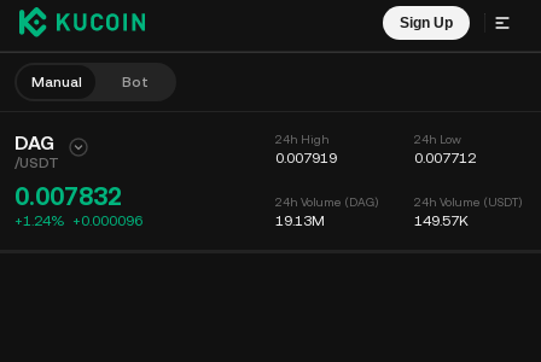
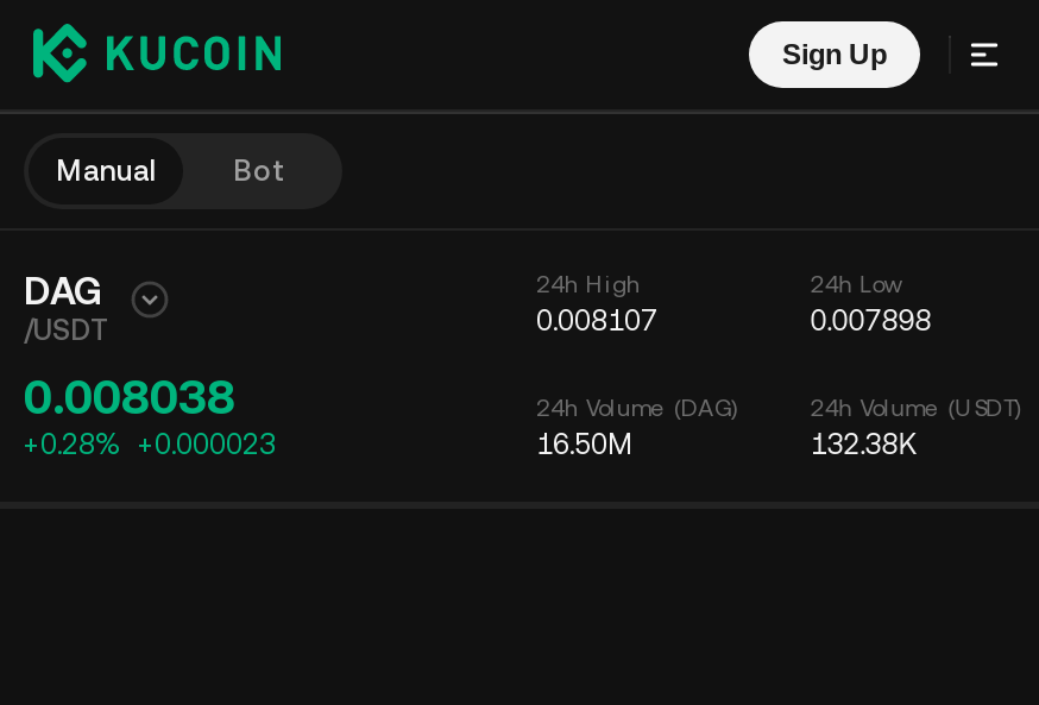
- 0.007919
+ 0.008107

- 0.007712
+ 0.007898

- 0.007832
+ 0.008038

- +1.24% +0.000096
+ +0.28% +0.000023

- 19.13M
+ 16.50M

- 149.57K
+ 132.38K
